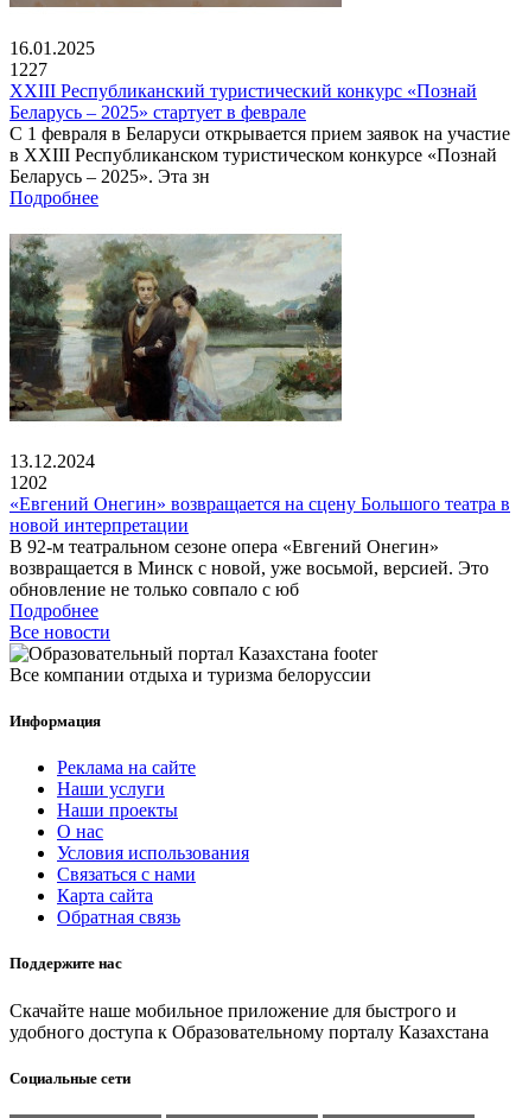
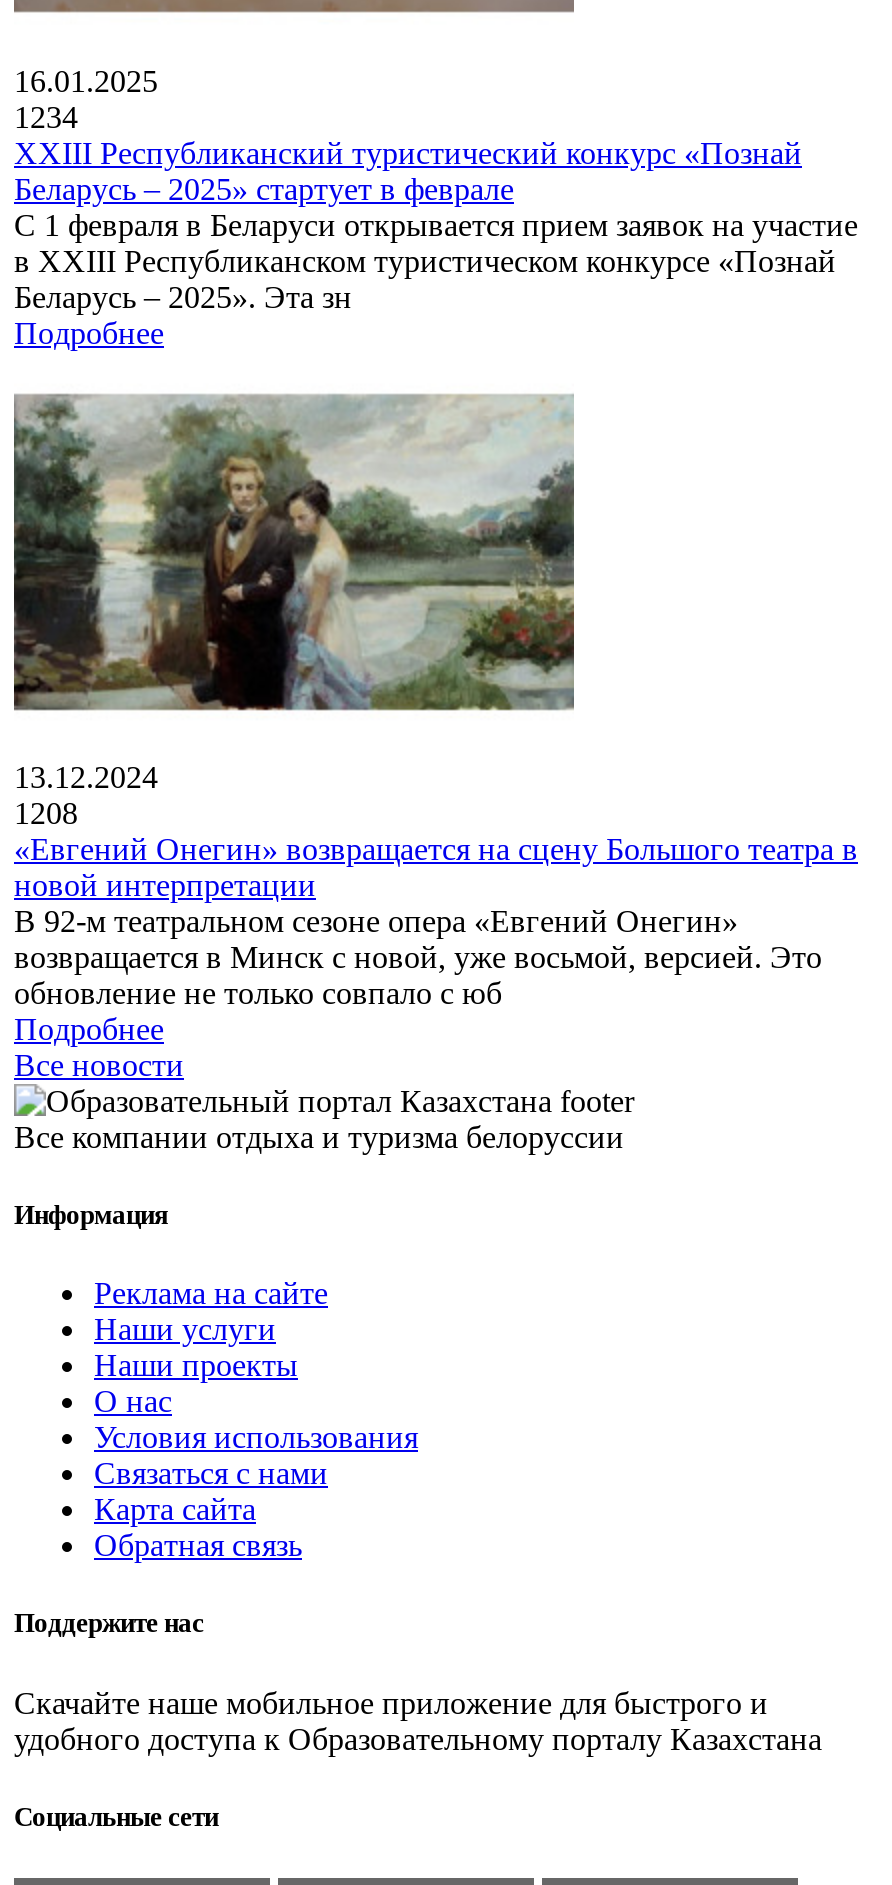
- 1227
+ 1234

- 1202
+ 1208
